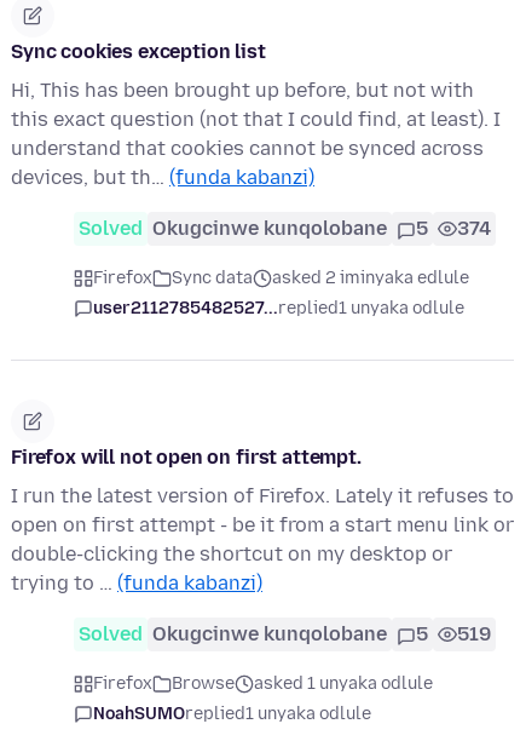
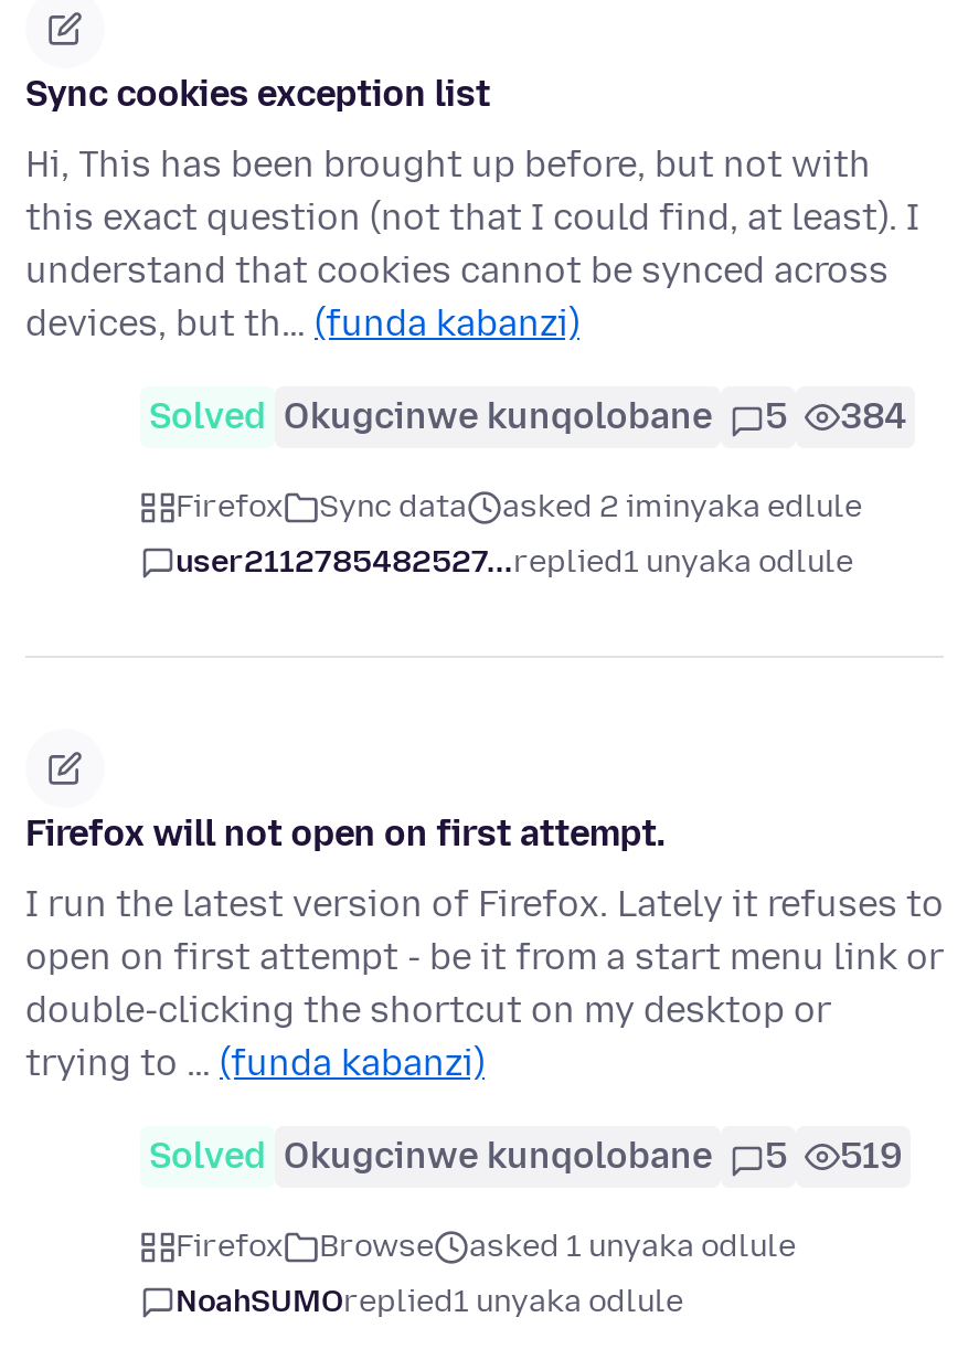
- Solved Okugcinwe kunqolobane 5 374
+ Solved Okugcinwe kunqolobane 5 384
